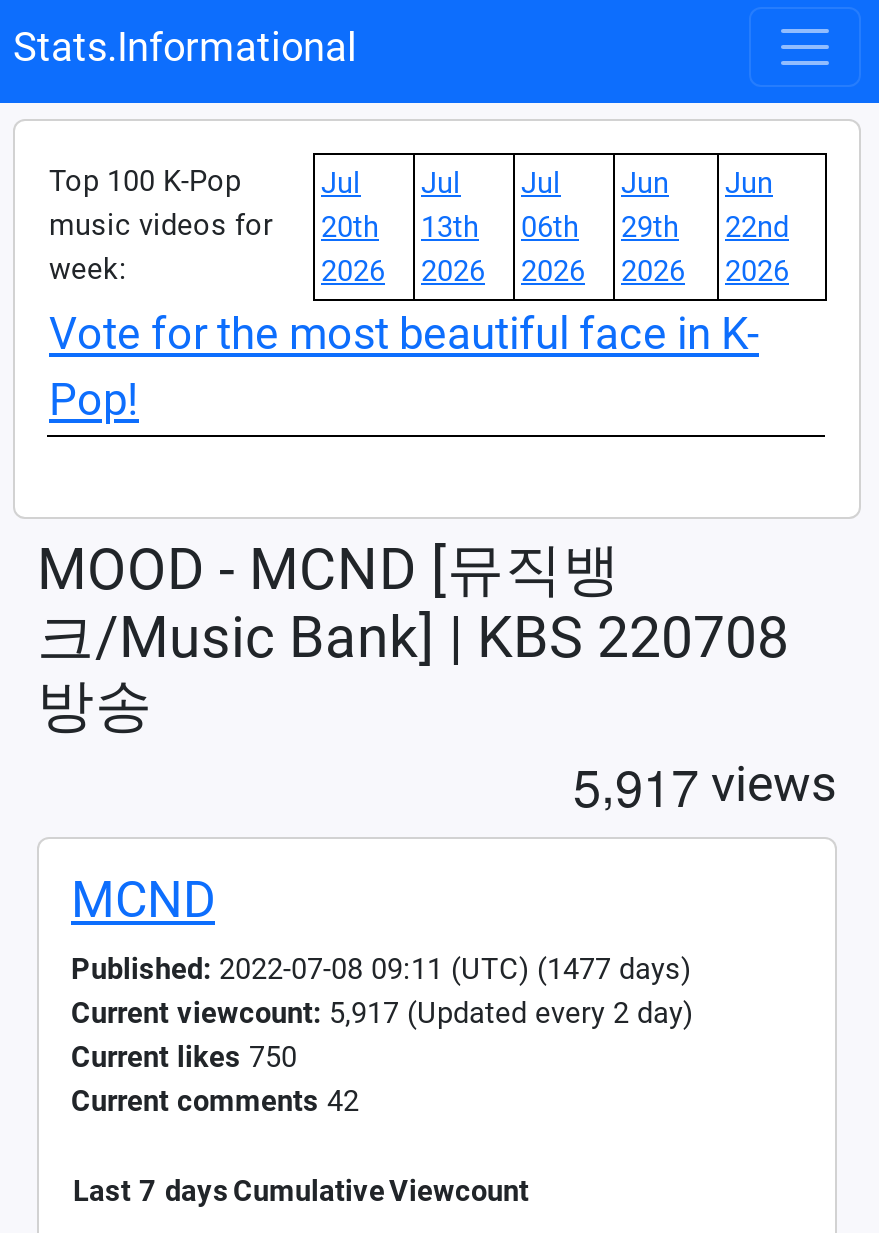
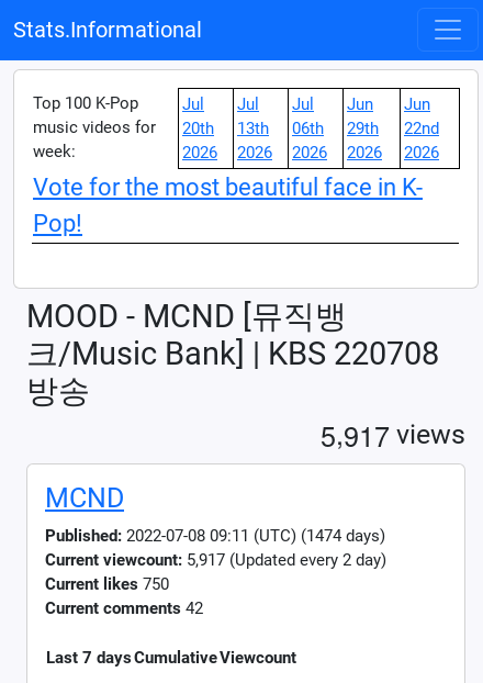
- Published: 2022-07-08 09:11 (UTC) (1477 days)
+ Published: 2022-07-08 09:11 (UTC) (1474 days)
